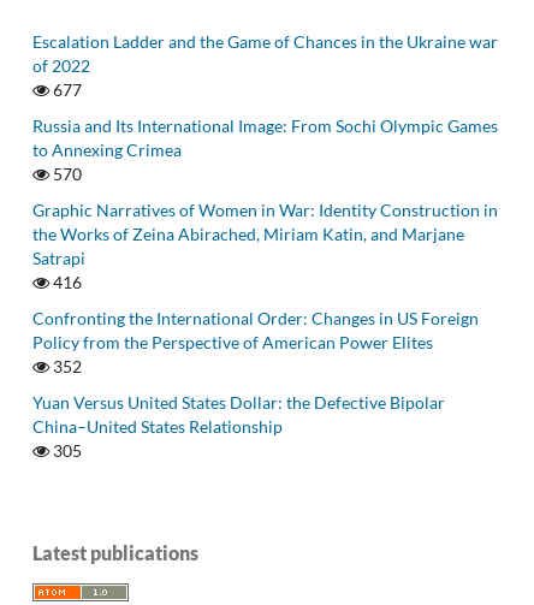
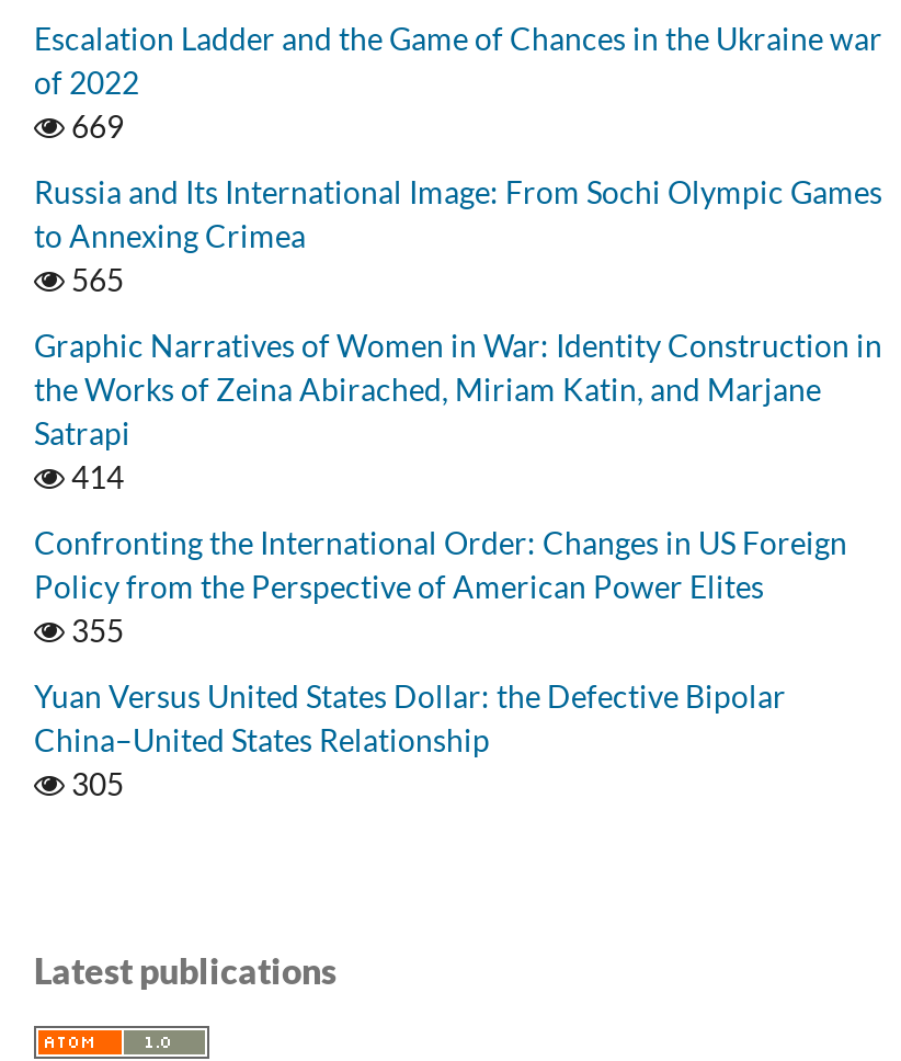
- 677
+ 669

- 570
+ 565

- 416
+ 414

- 352
+ 355
